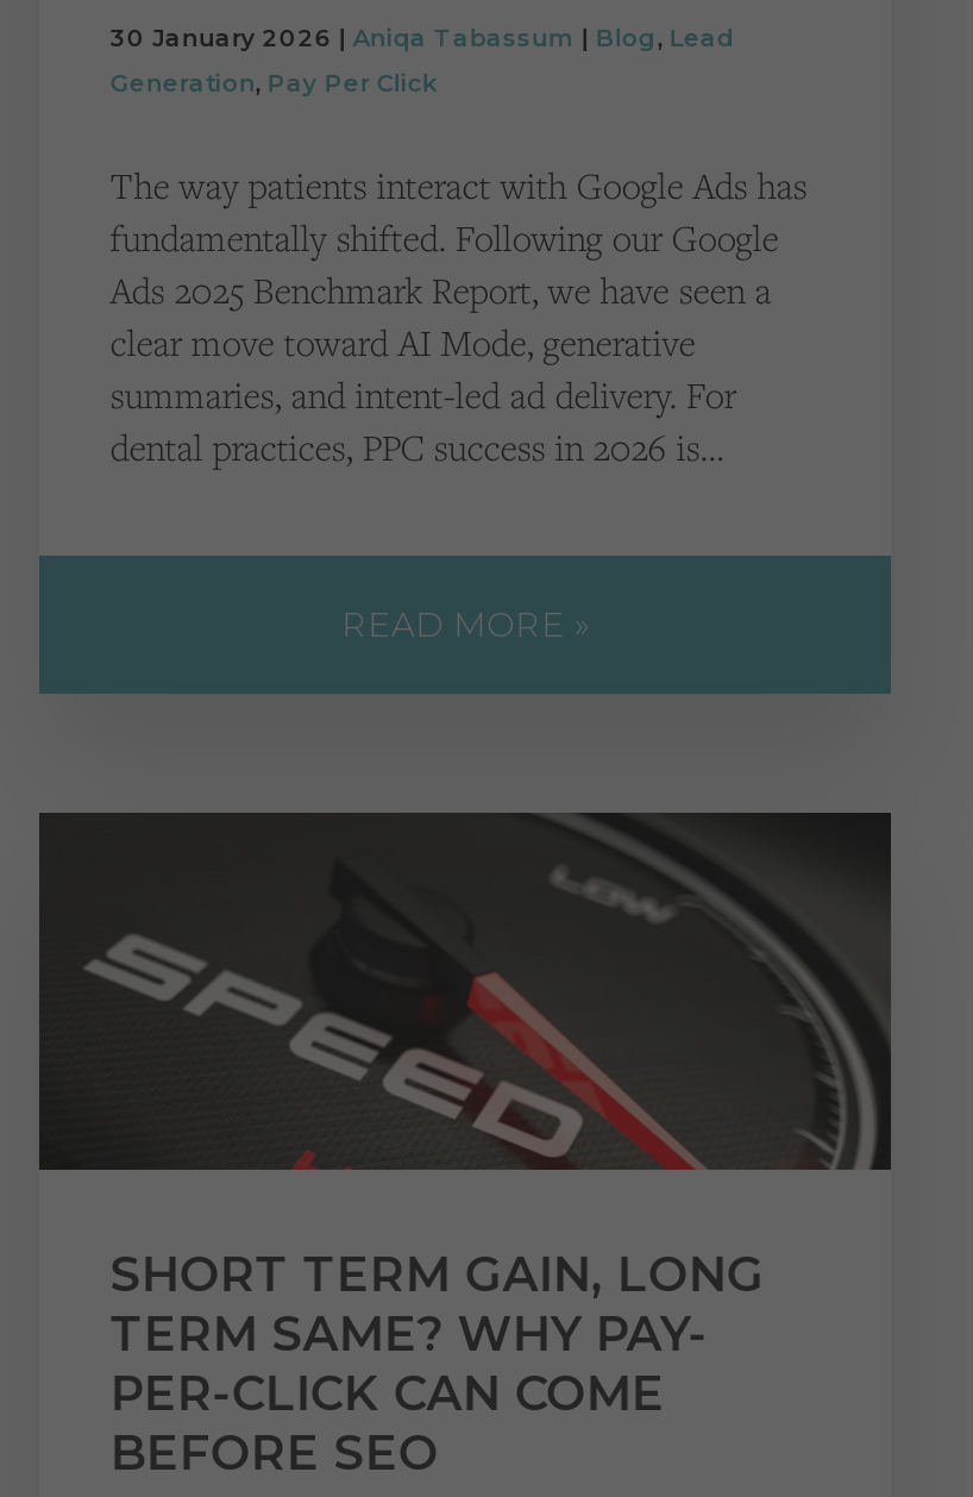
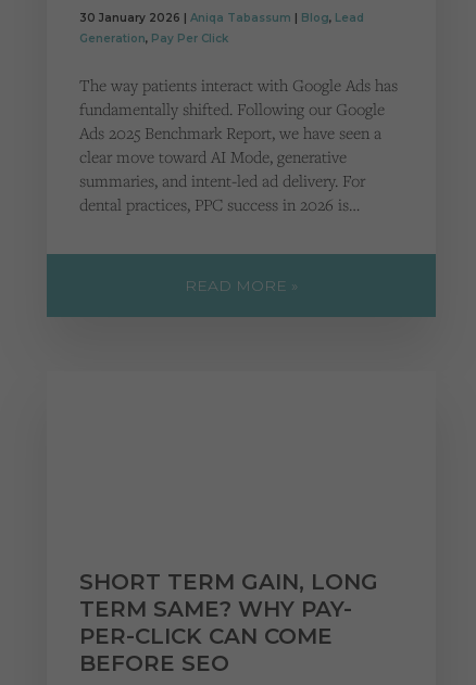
- [image]
